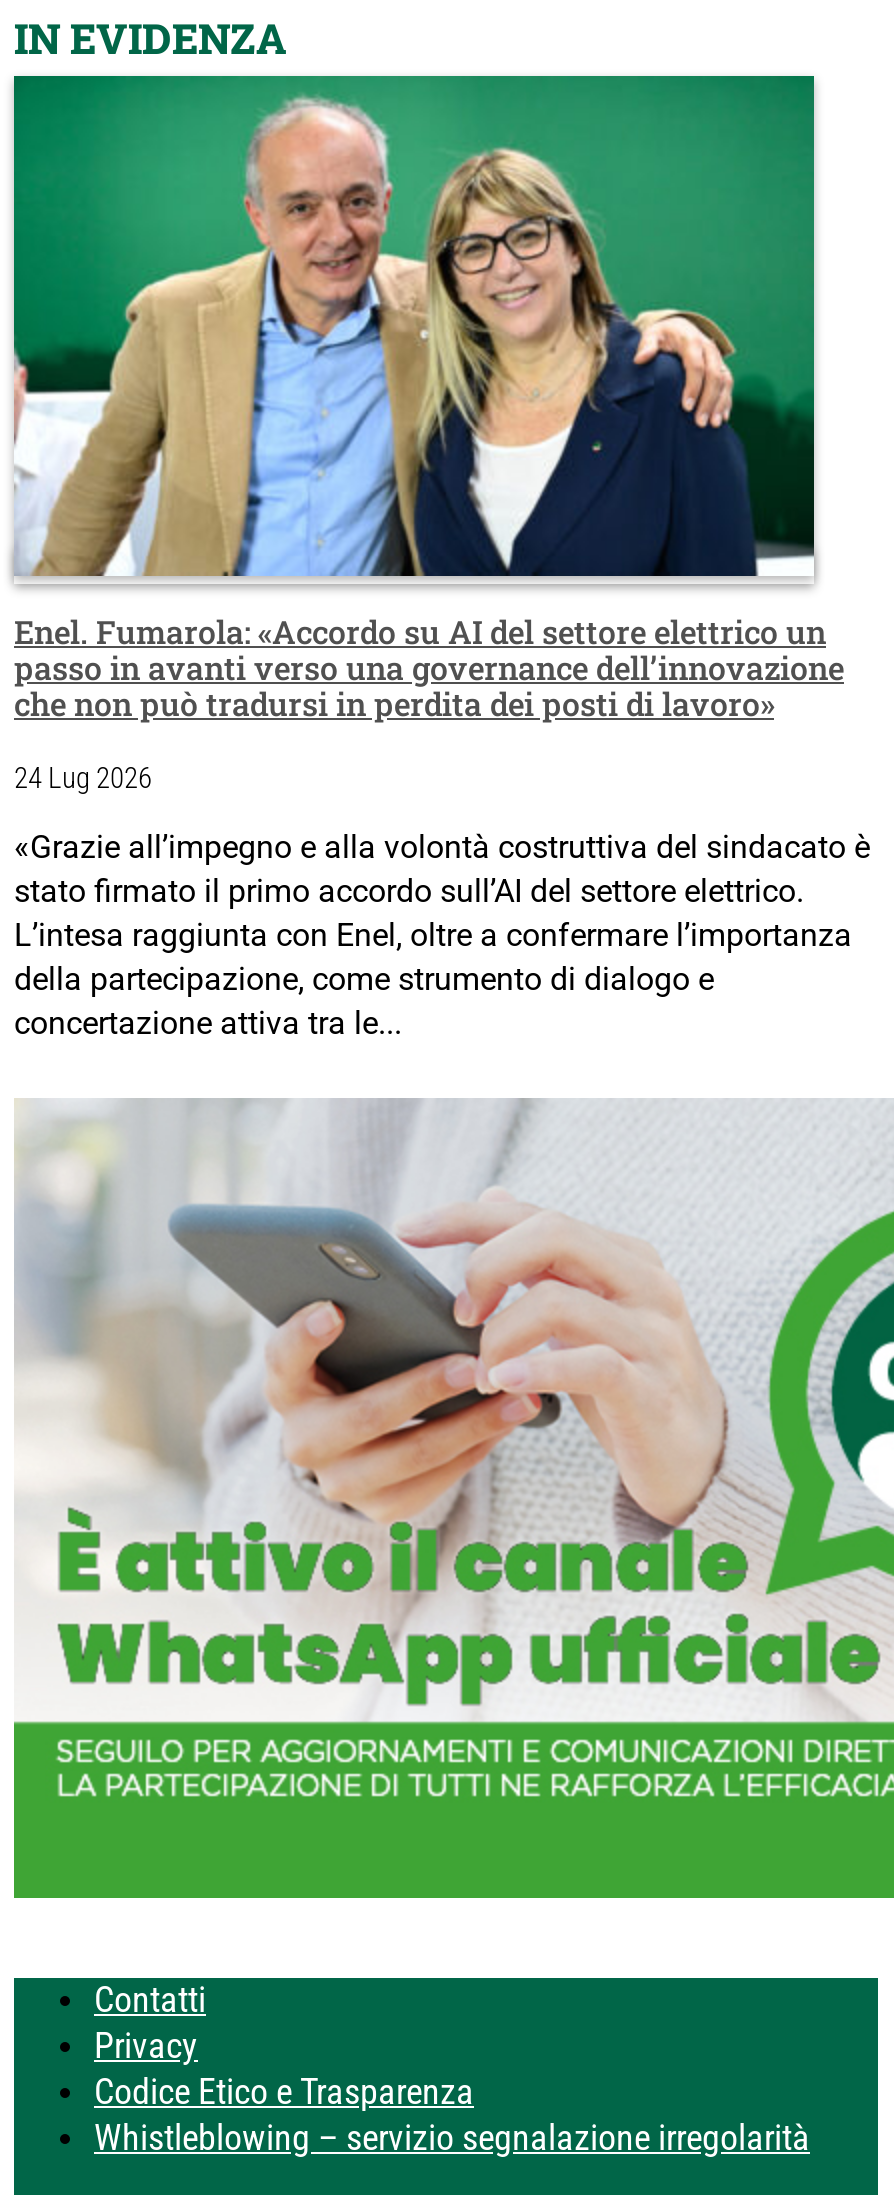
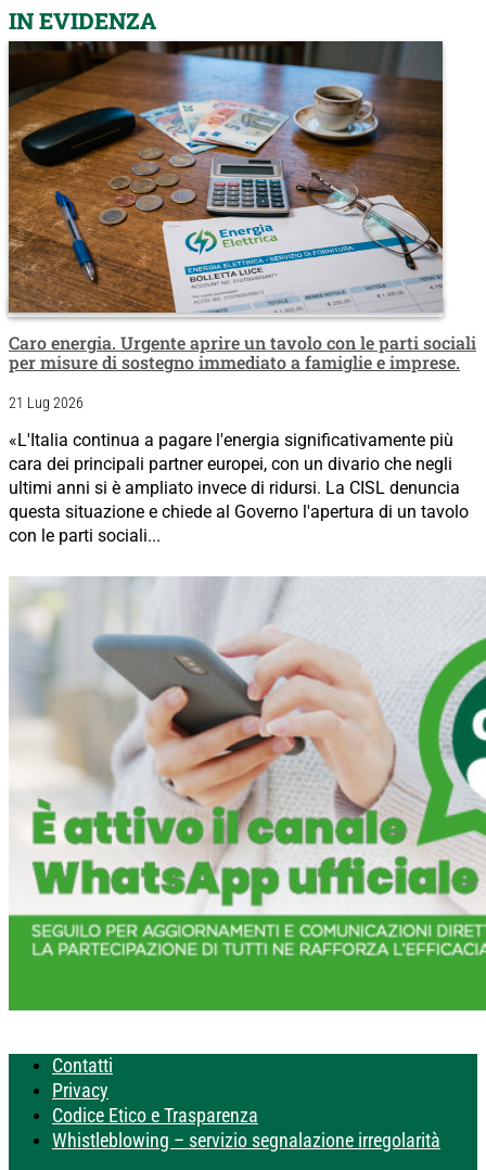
- [image]
- Enel. Fumarola: «Accordo su AI del settore elettrico un
- passo in avanti verso una governance dell’innovazione
- che non può tradursi in perdita dei posti di lavoro»
+ [image]
+ Caro energia. Urgente aprire un tavolo con le parti sociali
+ per misure di sostegno immediato a famiglie e imprese.

- 24 Lug 2026
+ 21 Lug 2026

- «Grazie all’impegno e alla volontà costruttiva del sindacato è
- stato firmato il primo accordo sull’AI del settore elettrico.
- L’intesa raggiunta con Enel, oltre a confermare l’importanza
- della partecipazione, come strumento di dialogo e
- concertazione attiva tra le...
+ «L'Italia continua a pagare l'energia significativamente più
+ cara dei principali partner europei, con un divario che negli
+ ultimi anni si è ampliato invece di ridursi. La CISL denuncia
+ questa situazione e chiede al Governo l'apertura di un tavolo
+ con le parti sociali...
